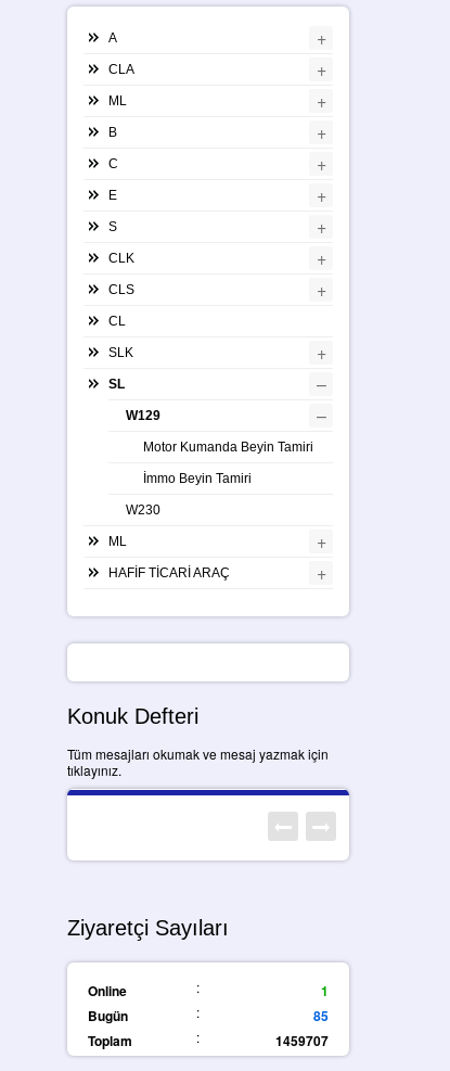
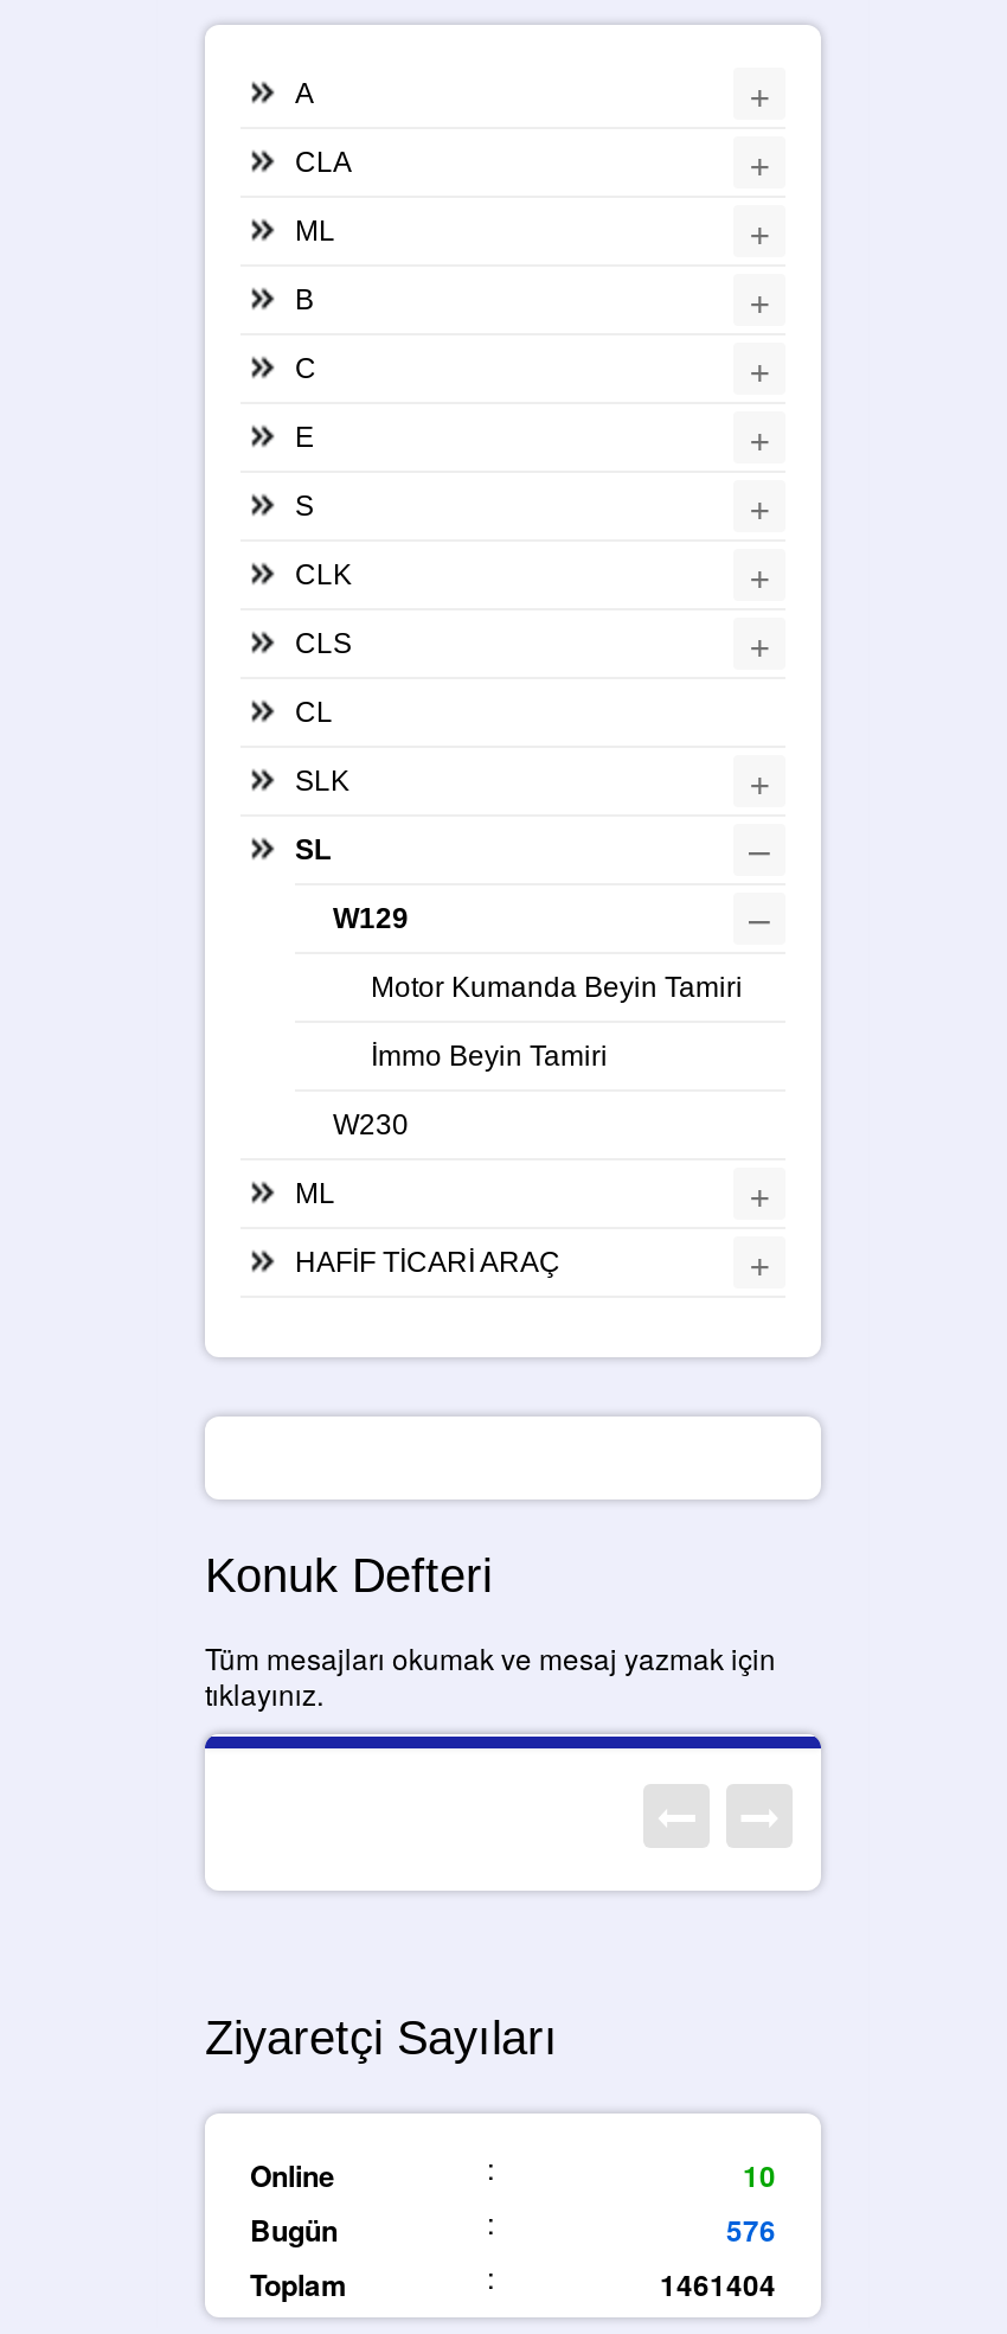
- 1
+ 10

- 85
+ 576

- 1459707
+ 1461404
